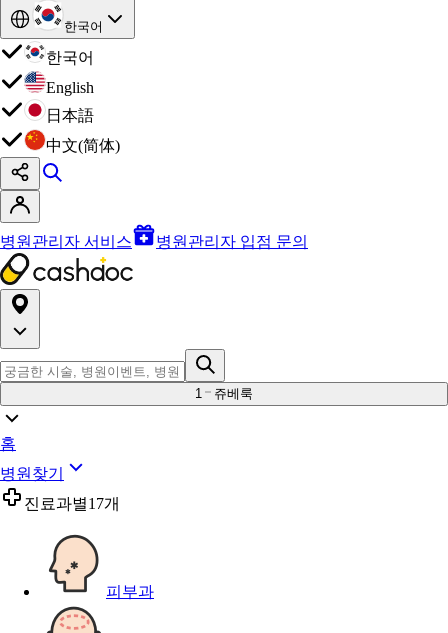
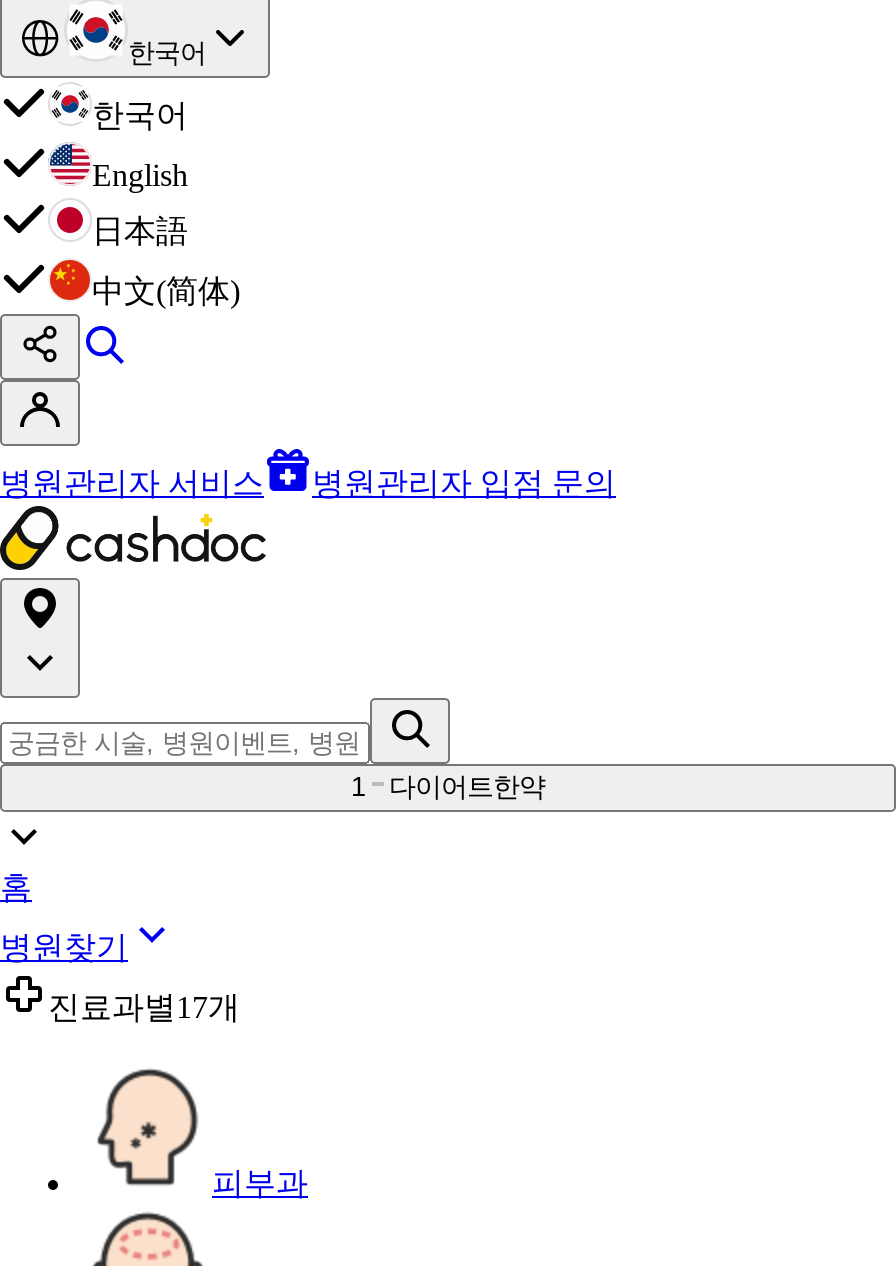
- 쥬베룩
+ 다이어트한약
